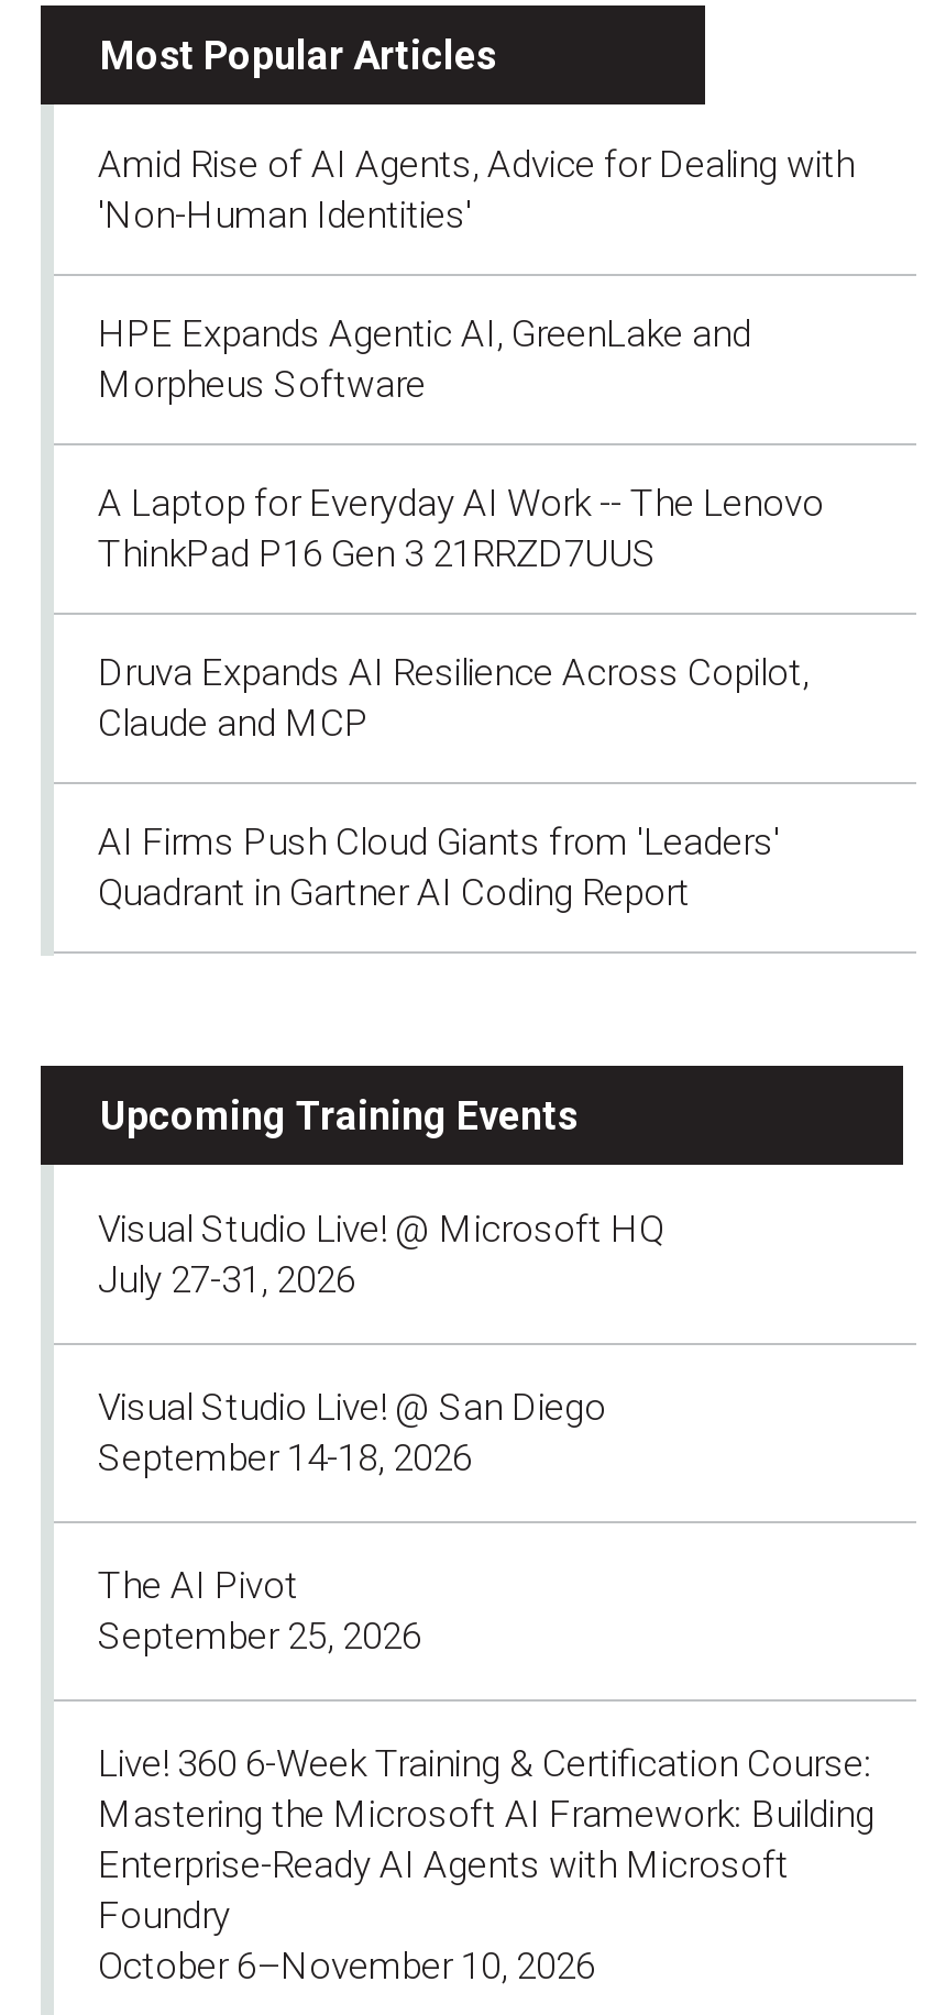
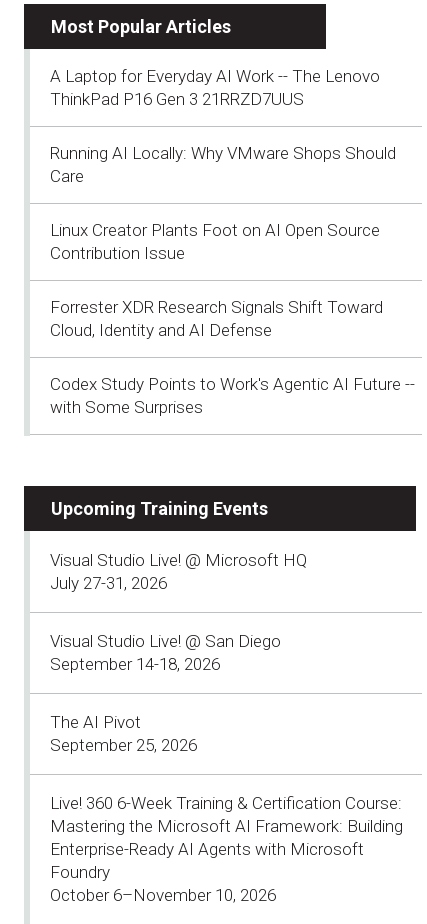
- Amid Rise of AI Agents, Advice for Dealing with
- 'Non-Human Identities'
- HPE Expands Agentic AI, GreenLake and
- Morpheus Software

moved up: A Laptop for Everyday AI Work -- The Lenovo | ThinkPad P16 Gen 3 21RRZD7UUS

- Druva Expands AI Resilience Across Copilot,
- Claude and MCP
- AI Firms Push Cloud Giants from 'Leaders'
- Quadrant in Gartner AI Coding Report
+ Running AI Locally: Why VMware Shops Should
+ Care
+ Linux Creator Plants Foot on AI Open Source
+ Contribution Issue
+ Forrester XDR Research Signals Shift Toward
+ Cloud, Identity and AI Defense
+ Codex Study Points to Work's Agentic AI Future --
+ with Some Surprises
